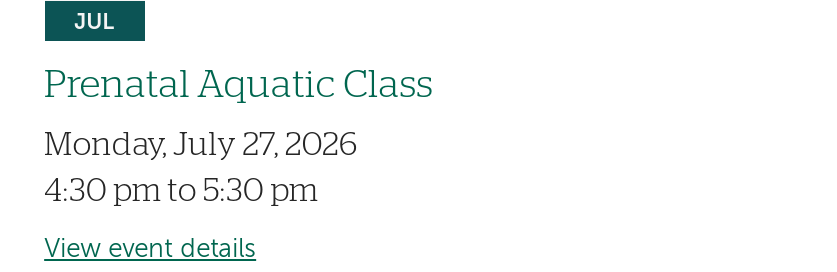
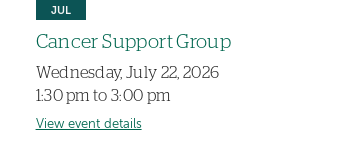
- Prenatal Aquatic Class
+ Cancer Support Group

- Monday, July 27, 2026
- 4:30 pm to 5:30 pm
+ Wednesday, July 22, 2026
+ 1:30 pm to 3:00 pm
